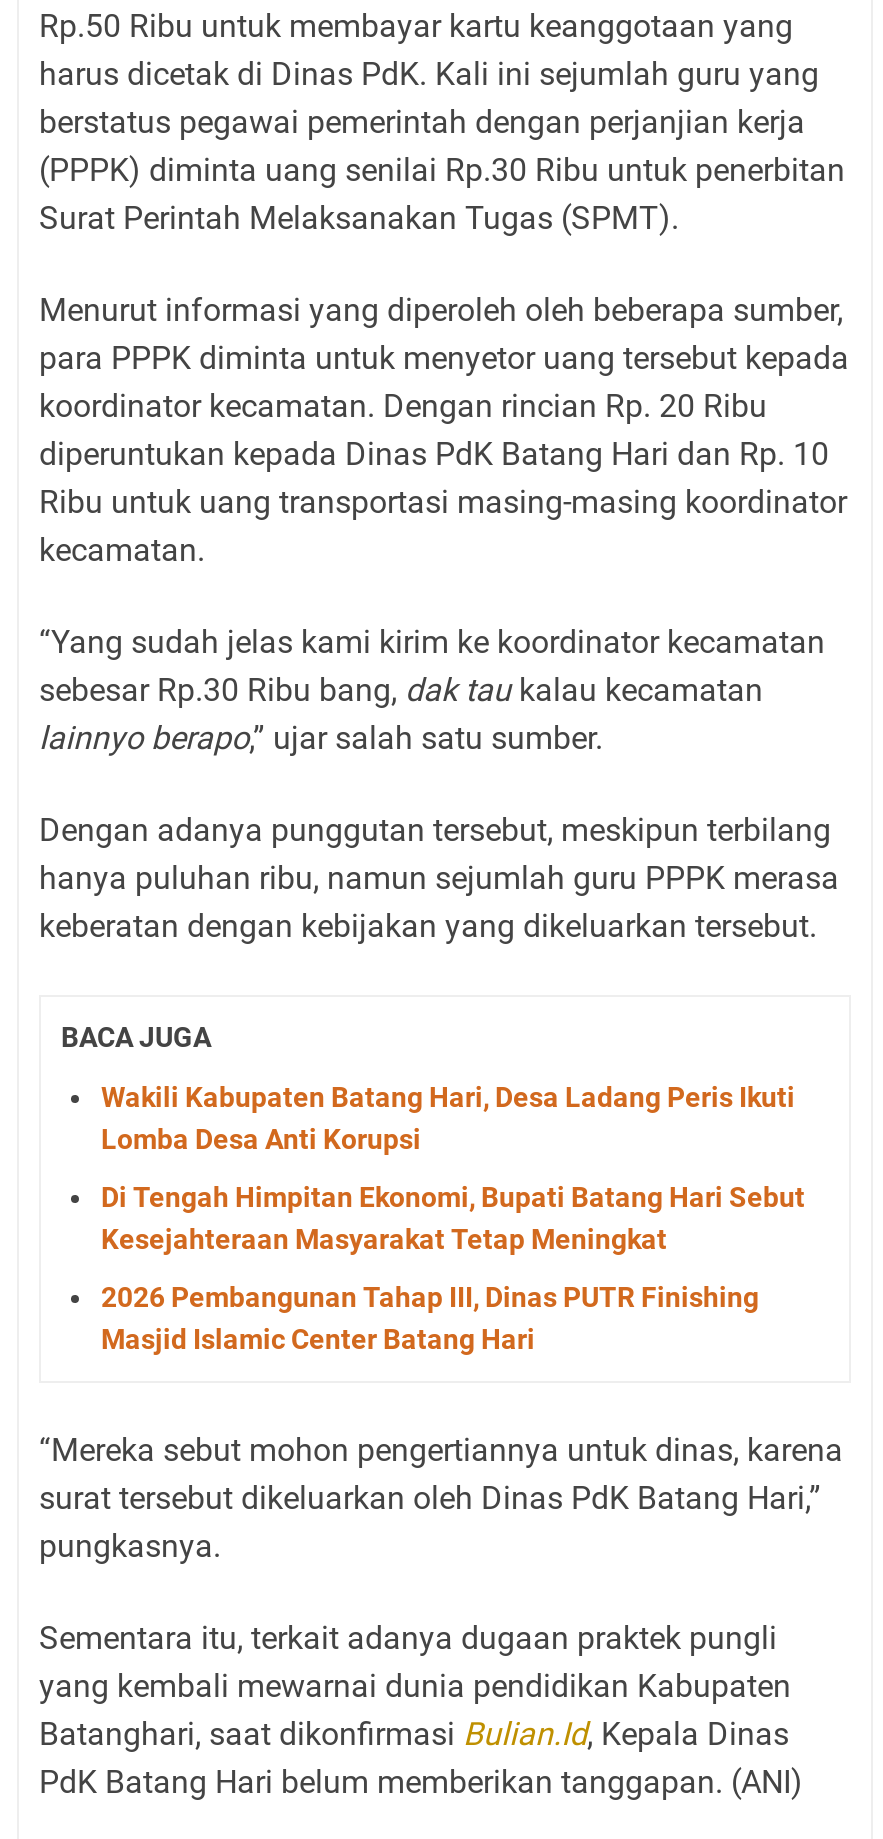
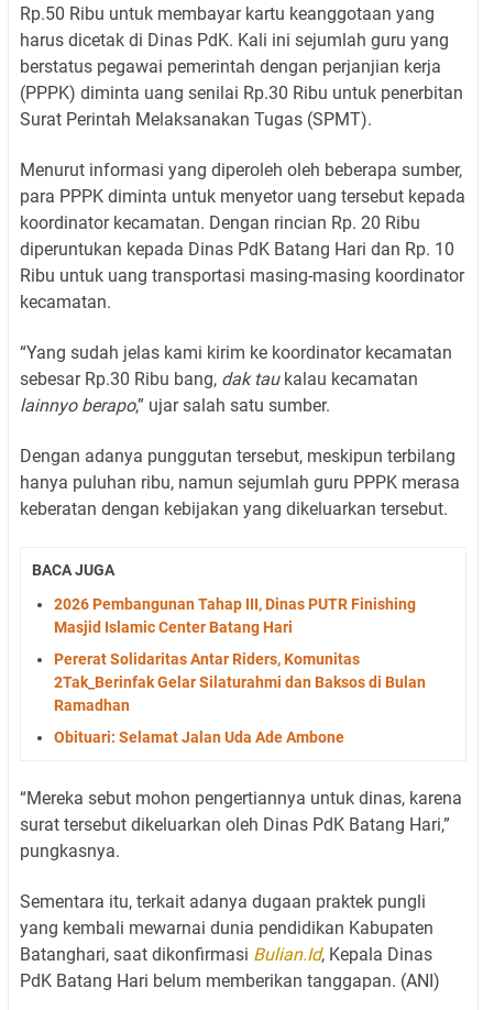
- Wakili Kabupaten Batang Hari, Desa Ladang Peris Ikuti
- Lomba Desa Anti Korupsi
- Di Tengah Himpitan Ekonomi, Bupati Batang Hari Sebut
- Kesejahteraan Masyarakat Tetap Meningkat

moved up: 2026 Pembangunan Tahap III, Dinas PUTR Finishing | Masjid Islamic Center Batang Hari

+ Pererat Solidaritas Antar Riders, Komunitas
+ 2Tak_Berinfak Gelar Silaturahmi dan Baksos di Bulan
+ Ramadhan
+ Obituari: Selamat Jalan Uda Ade Ambone
